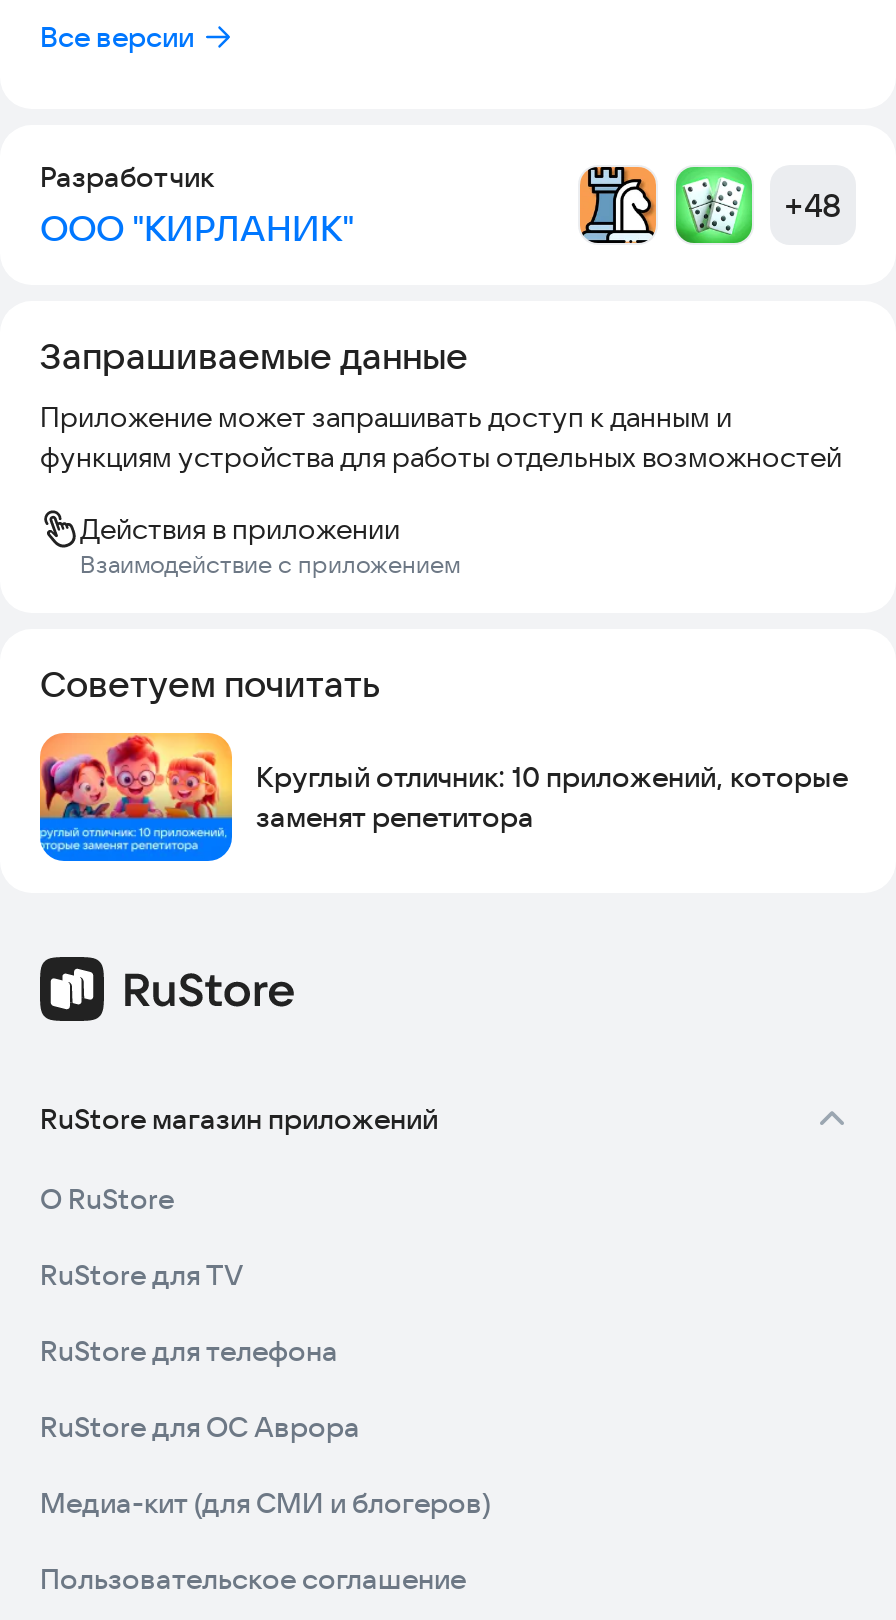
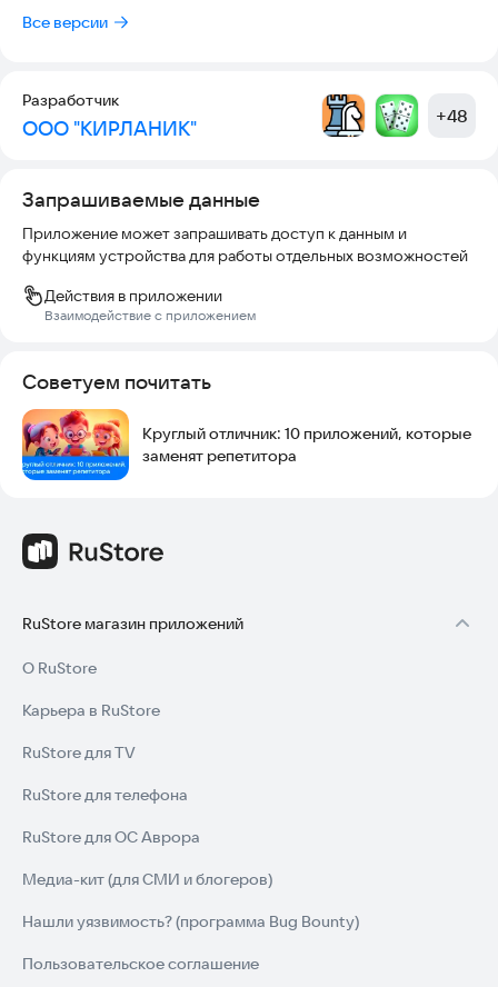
+ Карьера в RuStore

+ Нашли уязвимость? (программа Bug Bounty)
